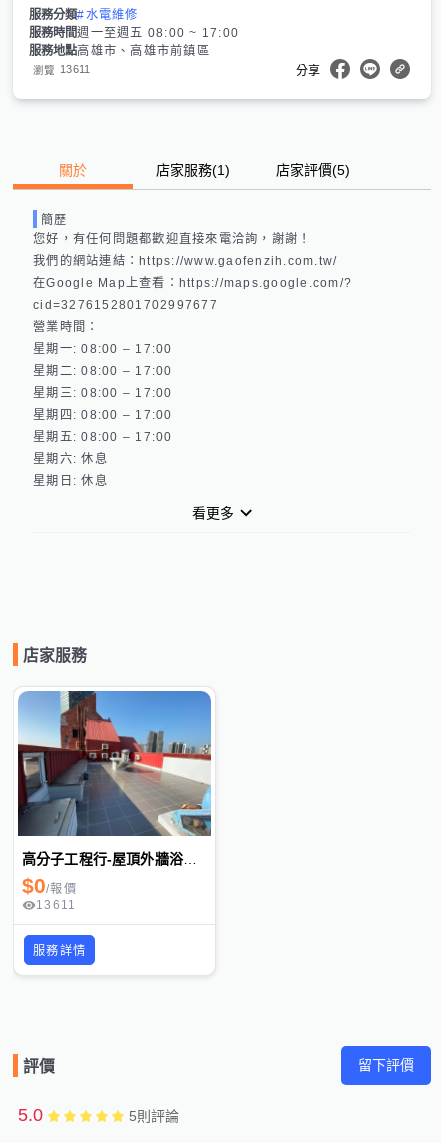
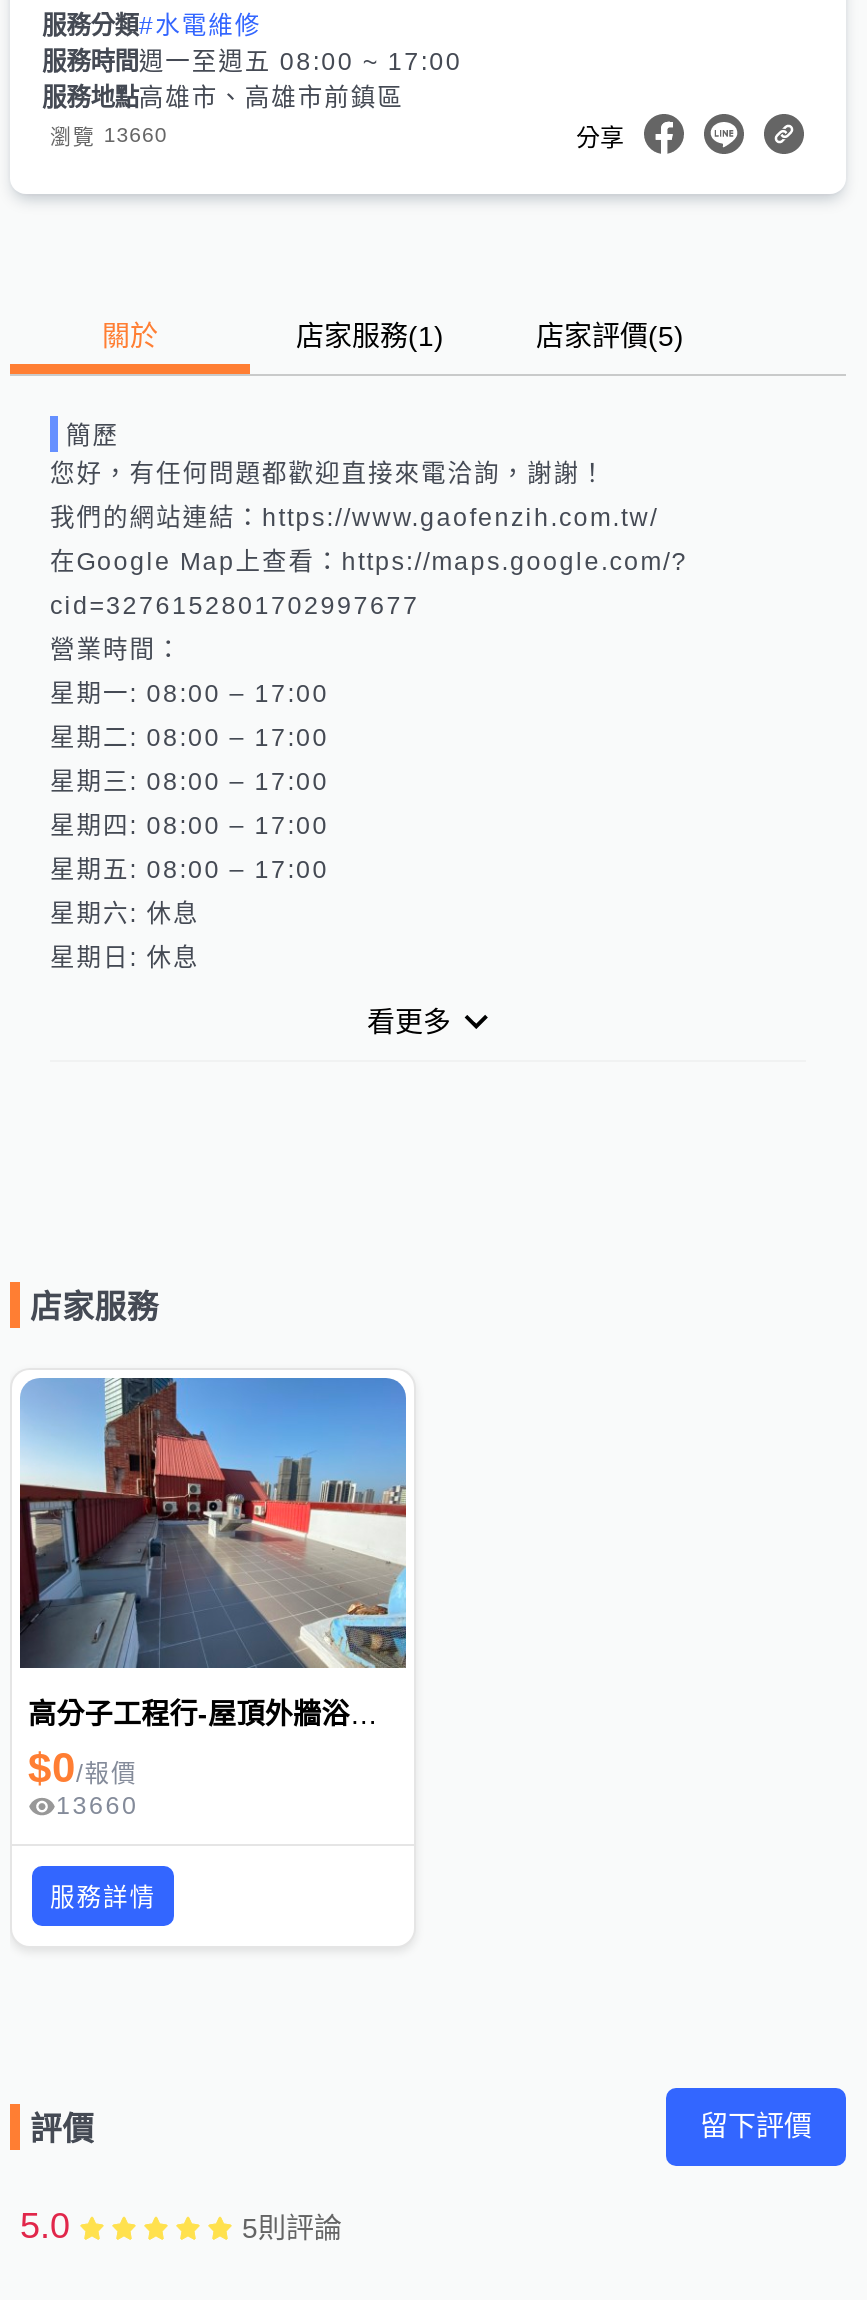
- 瀏覽 13611
+ 瀏覽 13660

- 13611
+ 13660
